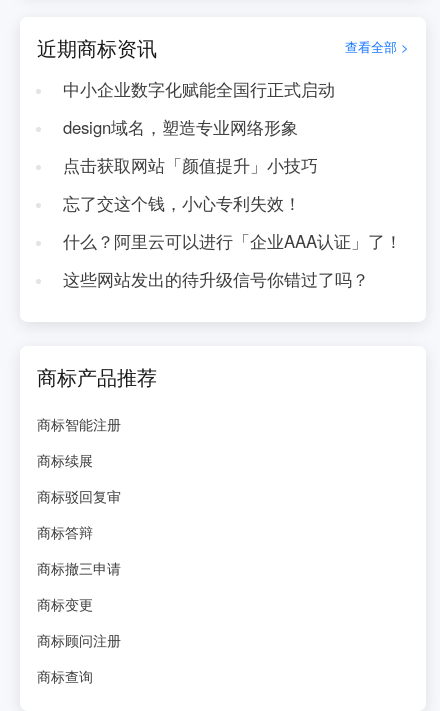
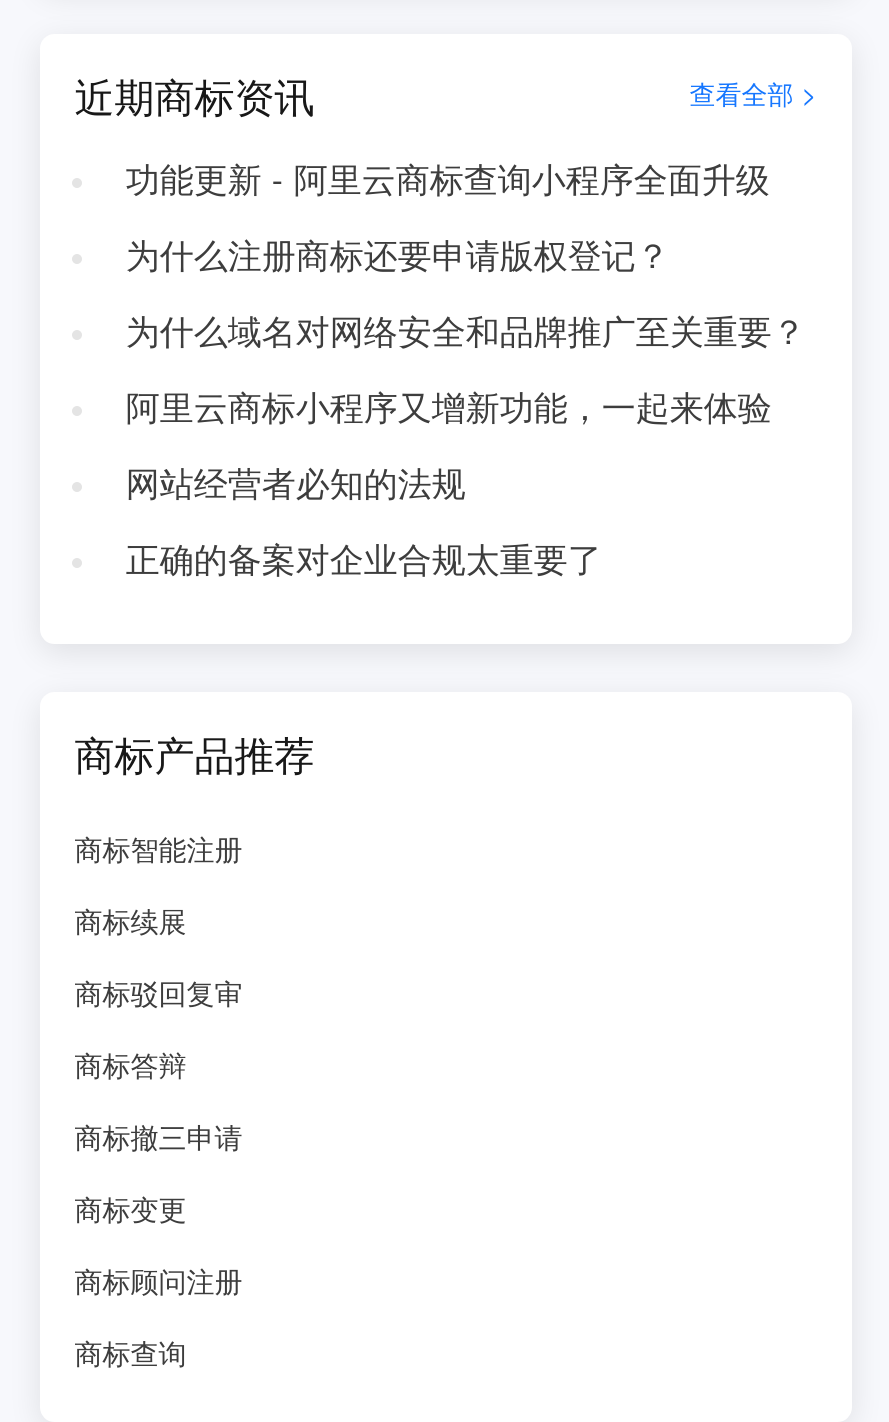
- 中小企业数字化赋能全国行正式启动
+ 功能更新 - 阿里云商标查询小程序全面升级

- design域名，塑造专业网络形象
+ 为什么注册商标还要申请版权登记？

- 点击获取网站「颜值提升」小技巧
+ 为什么域名对网络安全和品牌推广至关重要？

- 忘了交这个钱，小心专利失效！
+ 阿里云商标小程序又增新功能，一起来体验

- 什么？阿里云可以进行「企业AAA认证」了！
+ 网站经营者必知的法规

- 这些网站发出的待升级信号你错过了吗？
+ 正确的备案对企业合规太重要了
